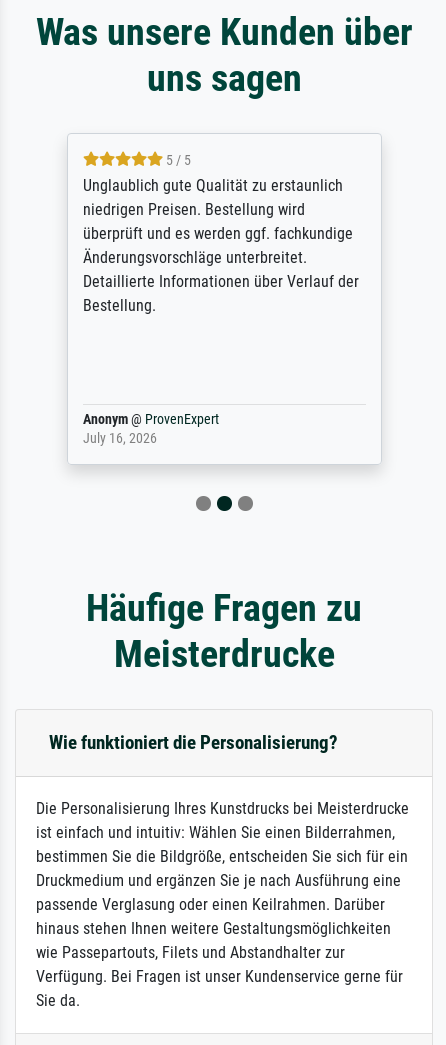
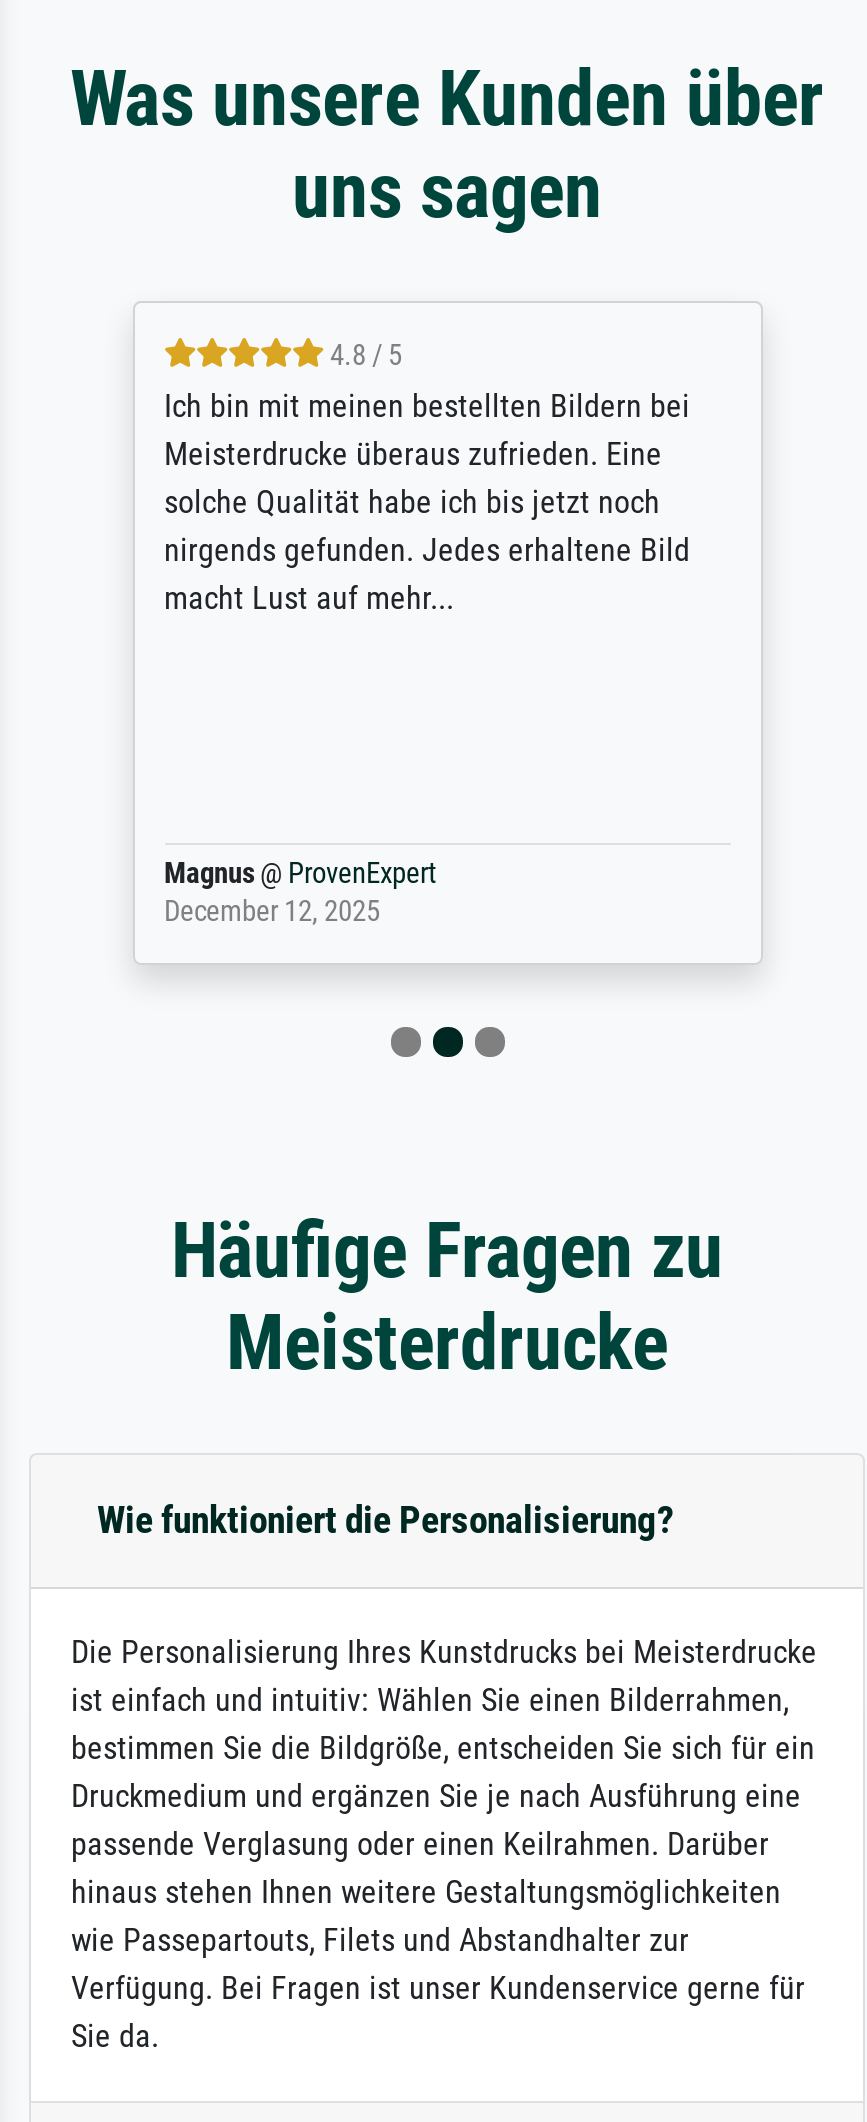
- 5 / 5
- Unglaublich gute Qualität zu erstaunlich
- niedrigen Preisen. Bestellung wird
- überprüft und es werden ggf. fachkundige
- Änderungsvorschläge unterbreitet.
- Detaillierte Informationen über Verlauf der
- Bestellung.
+ 4.8 / 5
+ Ich bin mit meinen bestellten Bildern bei
+ Meisterdrucke überaus zufrieden. Eine
+ solche Qualität habe ich bis jetzt noch
+ nirgends gefunden. Jedes erhaltene Bild
+ macht Lust auf mehr...

- Anonym @ ProvenExpert
- July 16, 2026
+ Magnus @ ProvenExpert
+ December 12, 2025
